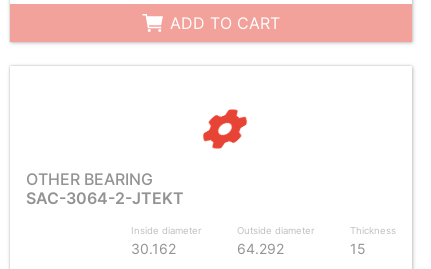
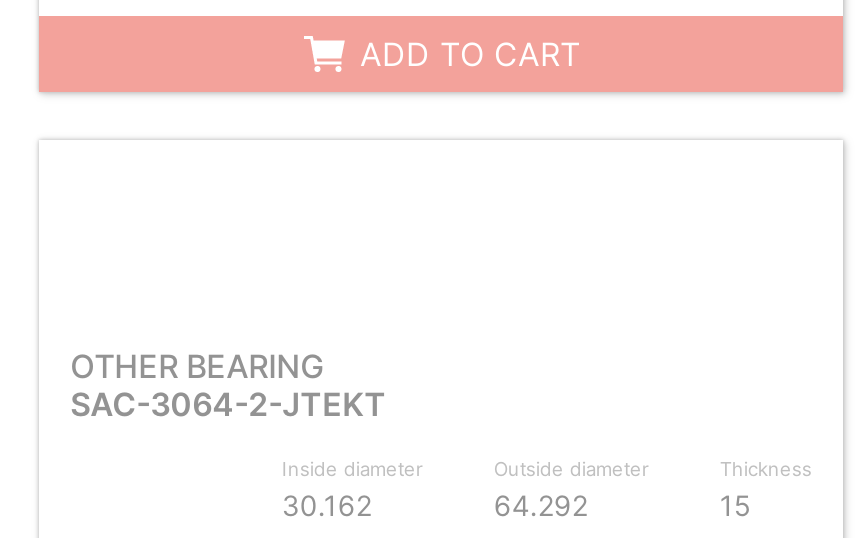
- [image]
